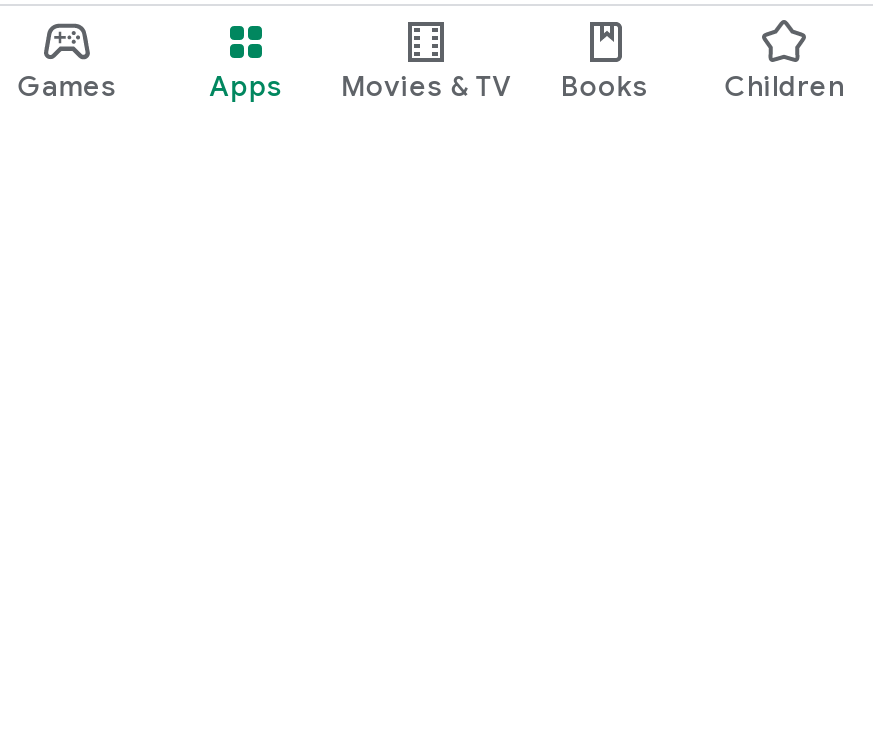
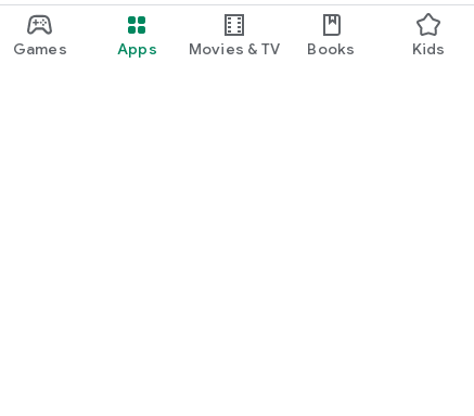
- Children
+ Kids
